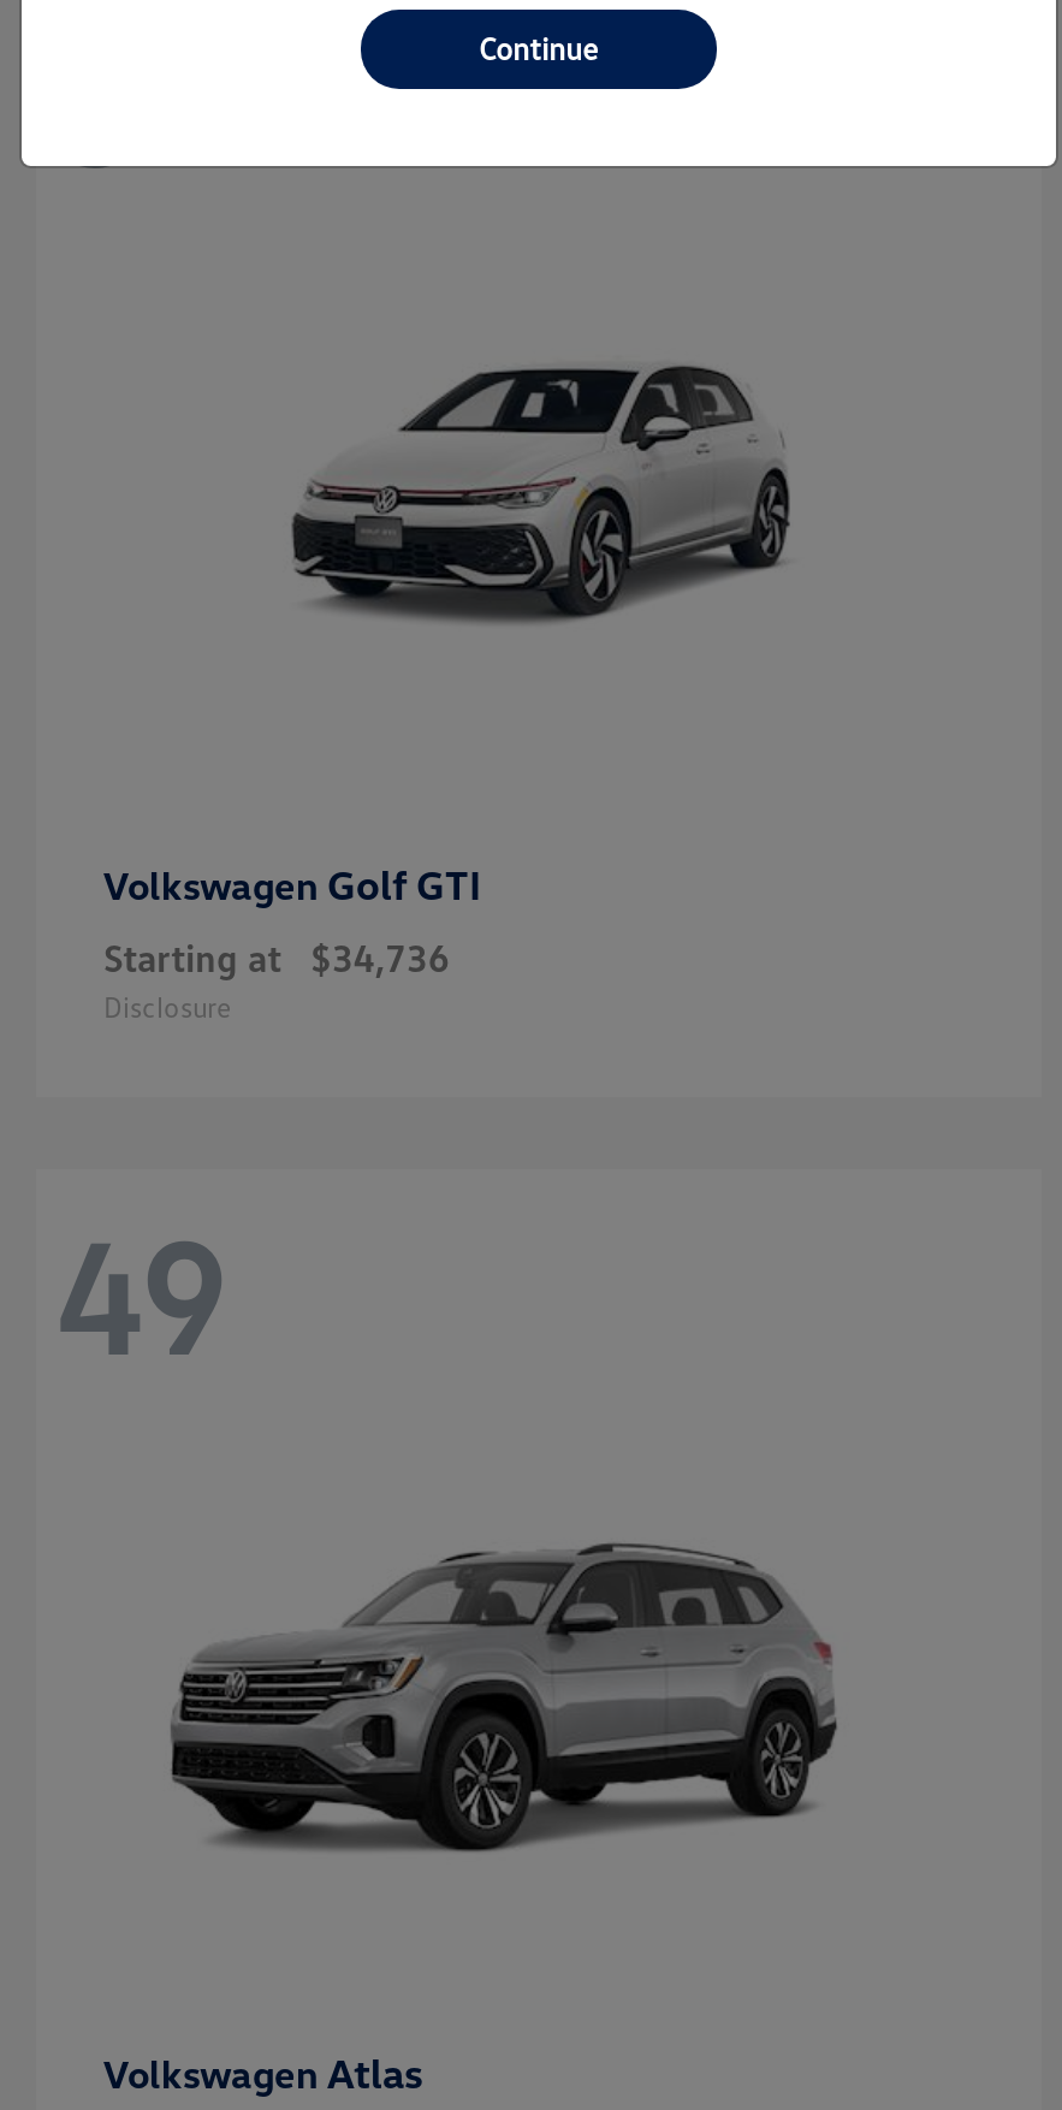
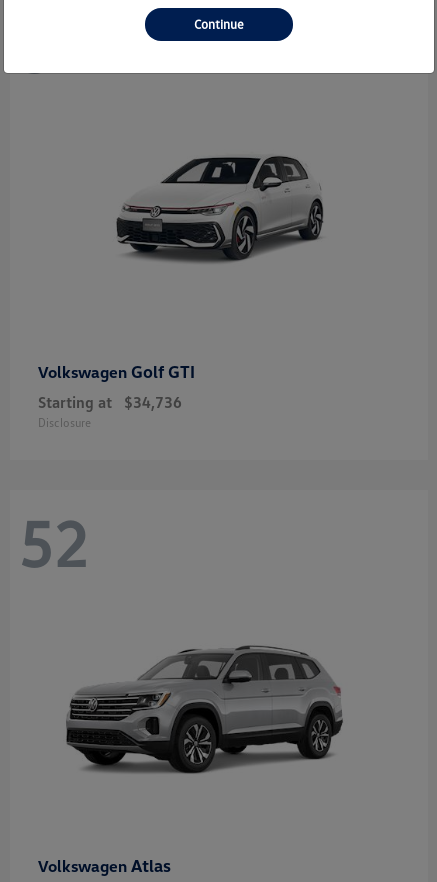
- 49
+ 52
